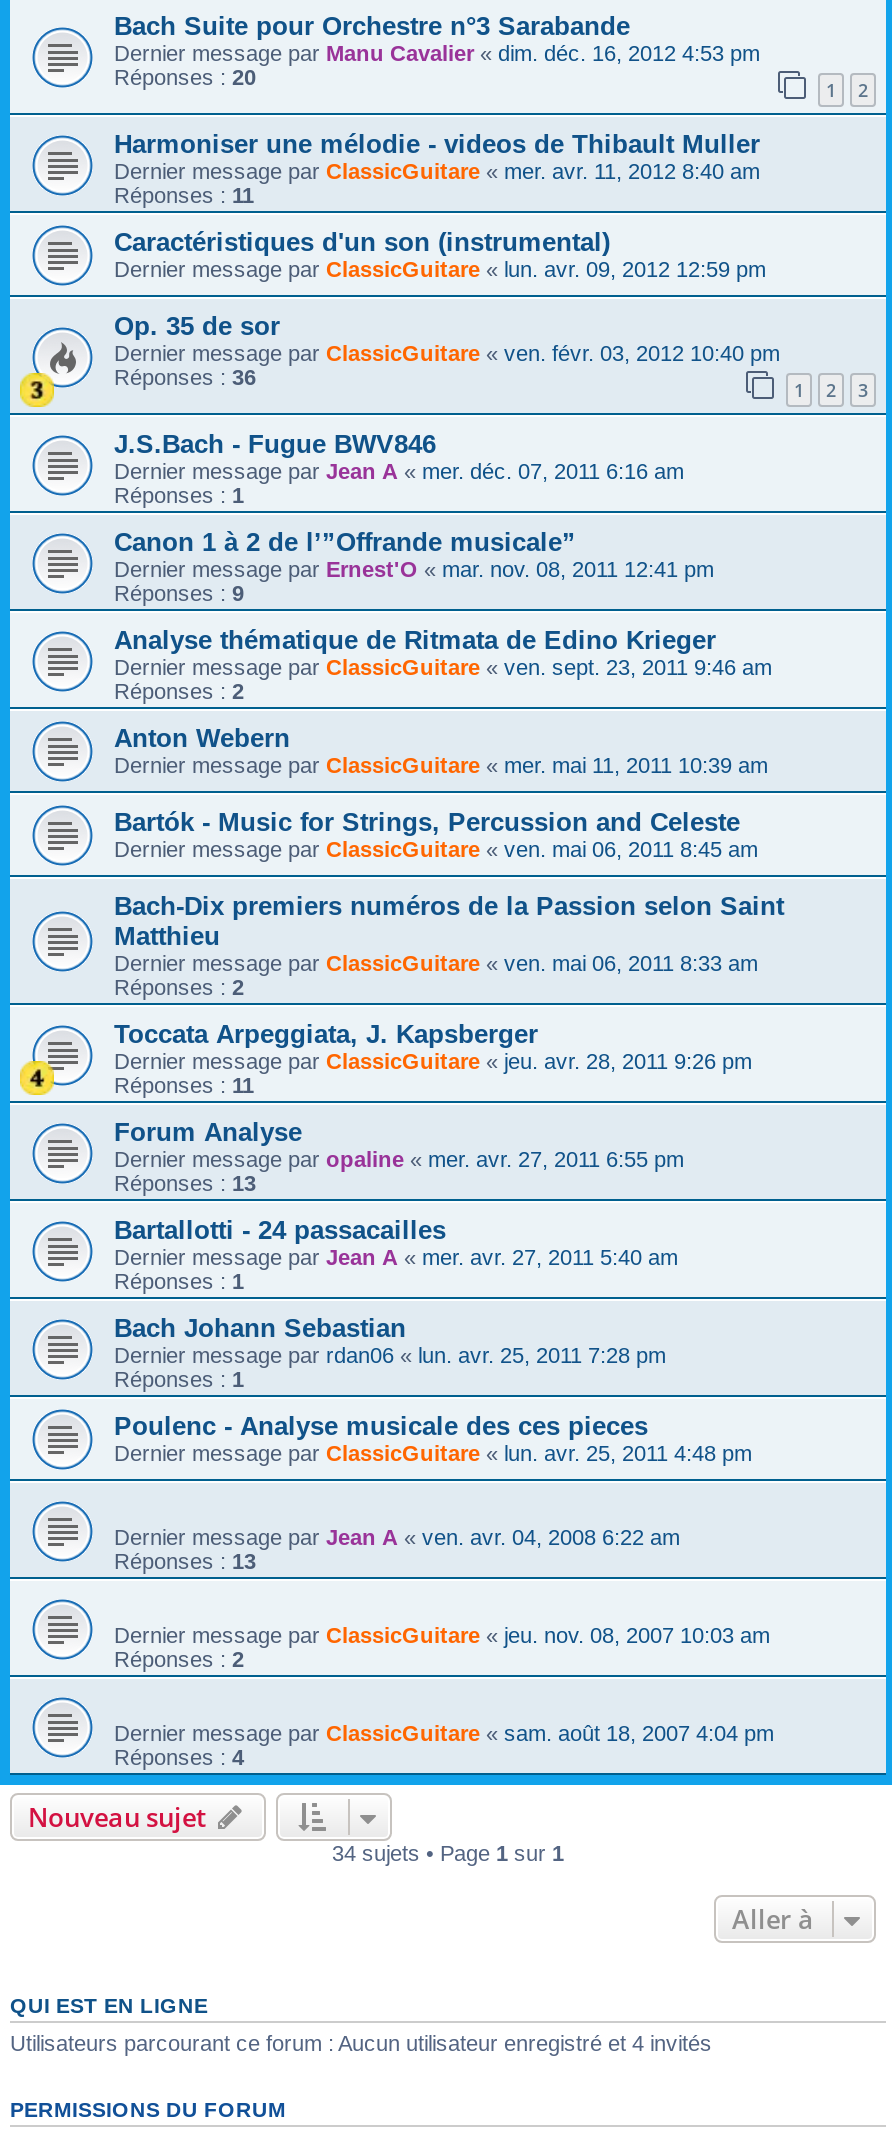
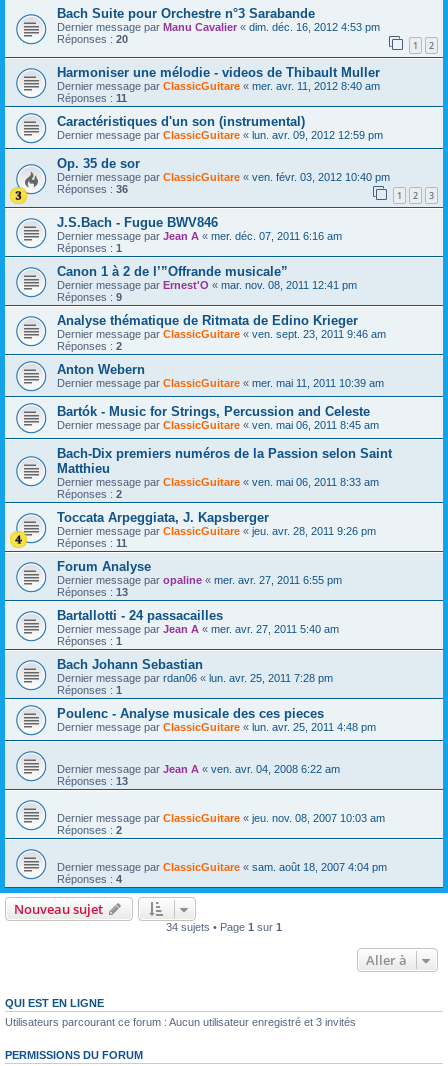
- Utilisateurs parcourant ce forum : Aucun utilisateur enregistré et 4 invités
+ Utilisateurs parcourant ce forum : Aucun utilisateur enregistré et 3 invités
